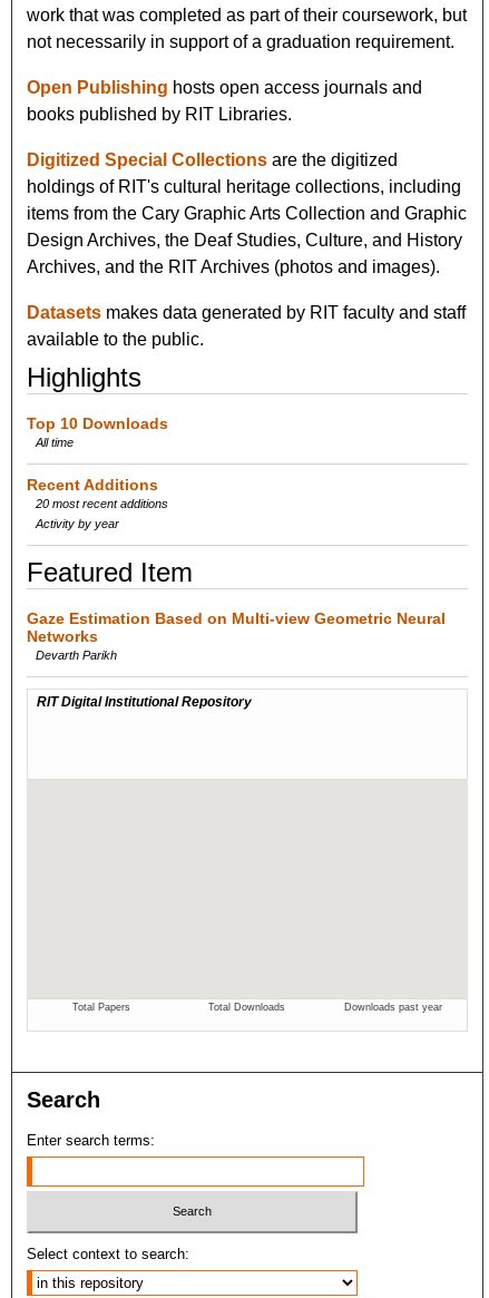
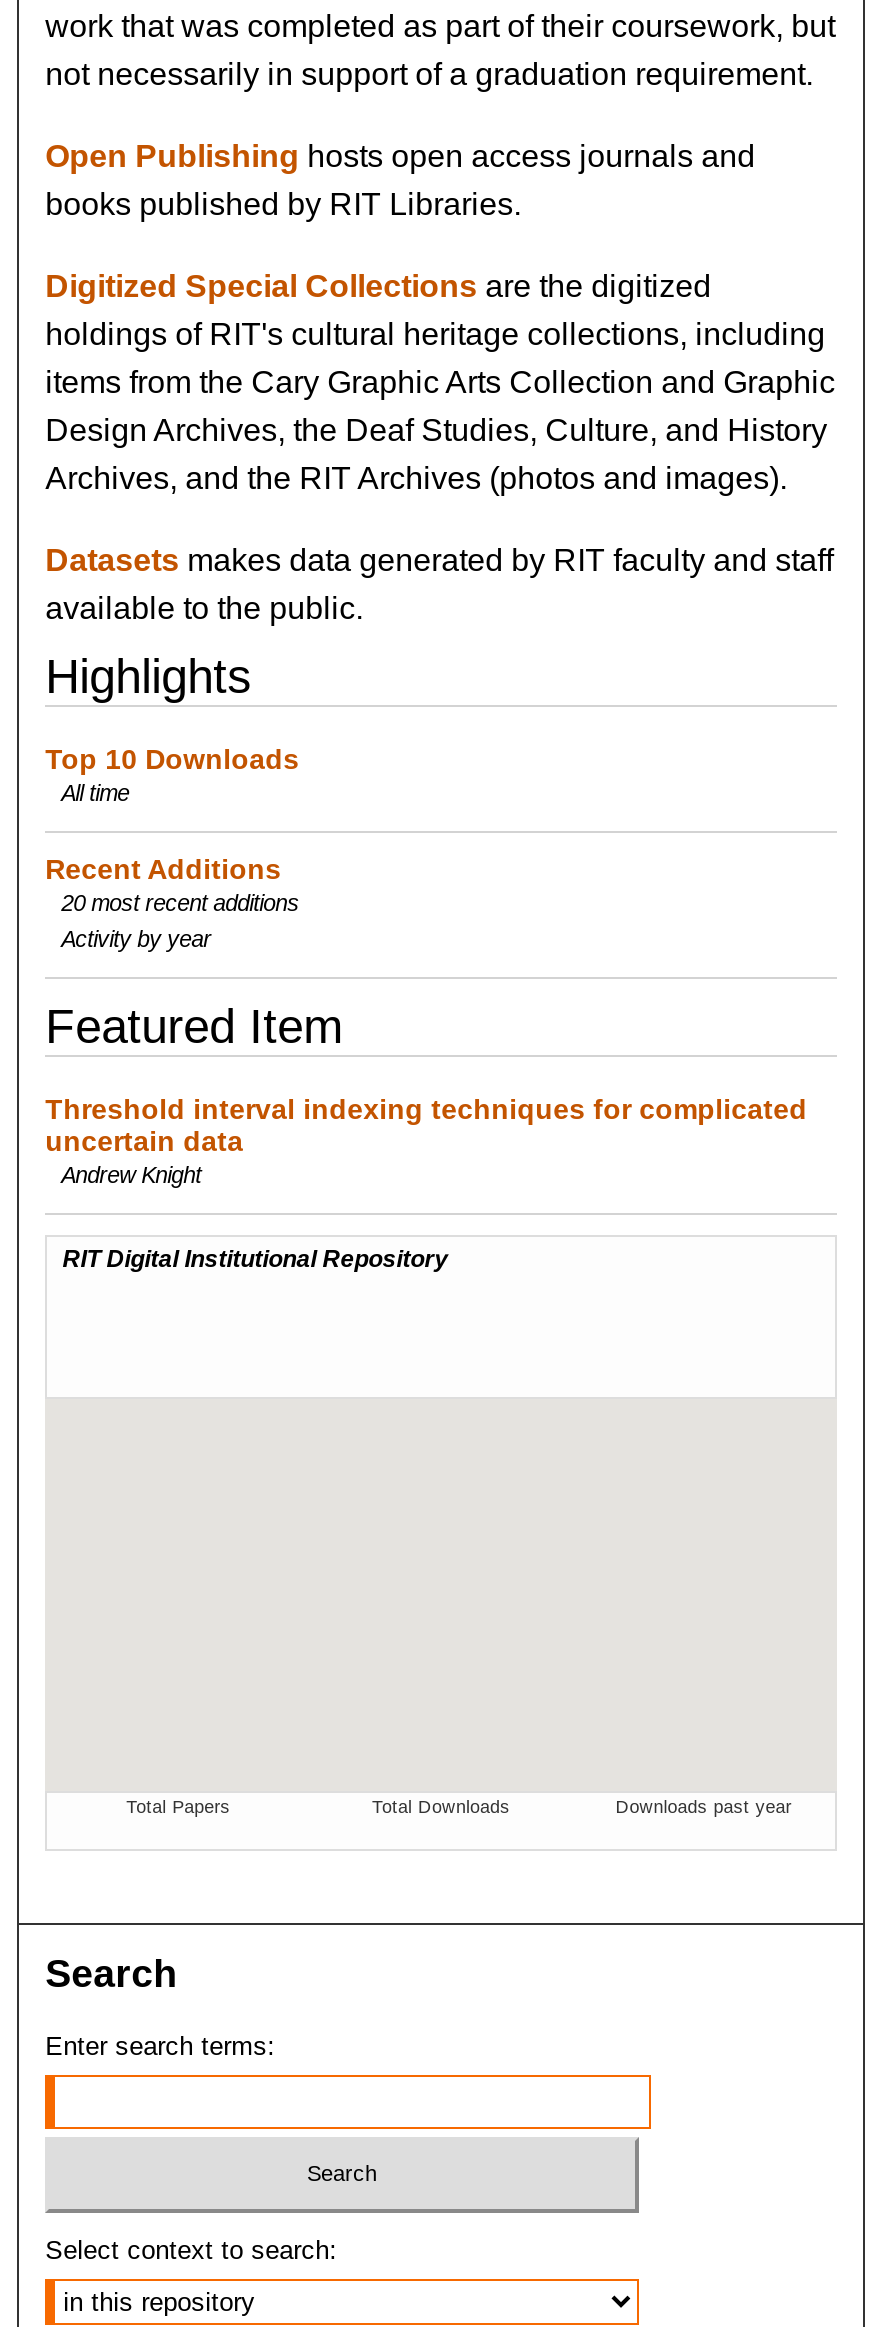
- Gaze Estimation Based on Multi-view Geometric Neural
- Networks
- Devarth Parikh
+ Threshold interval indexing techniques for complicated
+ uncertain data
+ Andrew Knight
